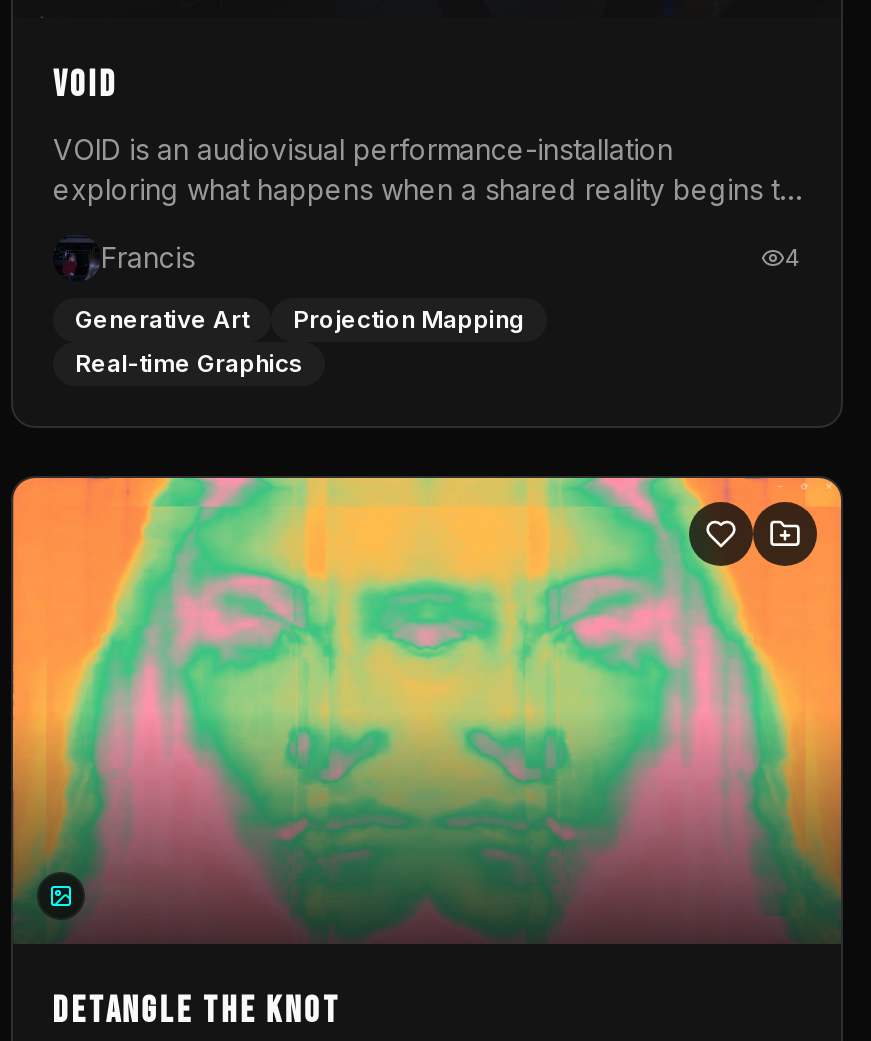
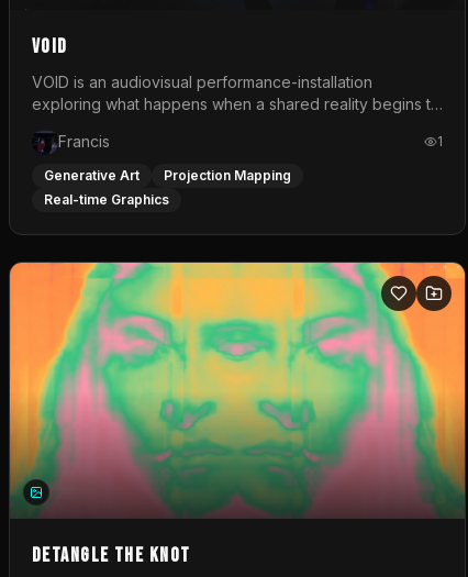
- 4
+ 1
